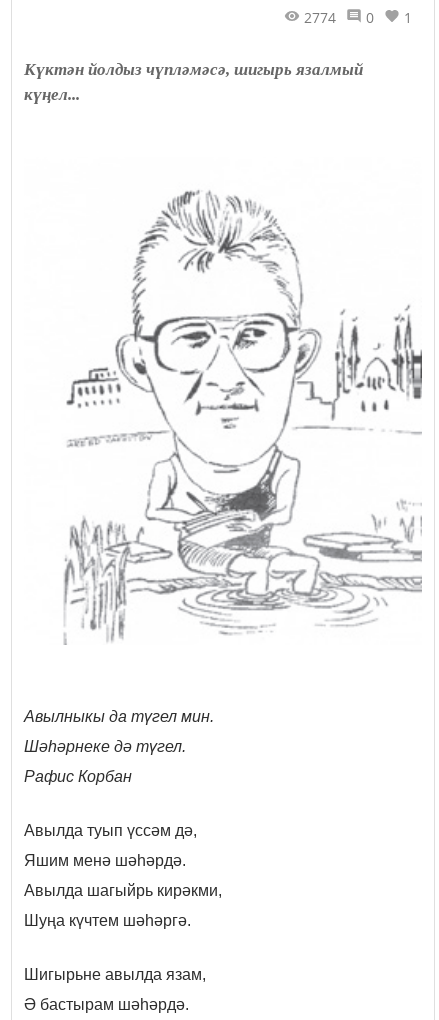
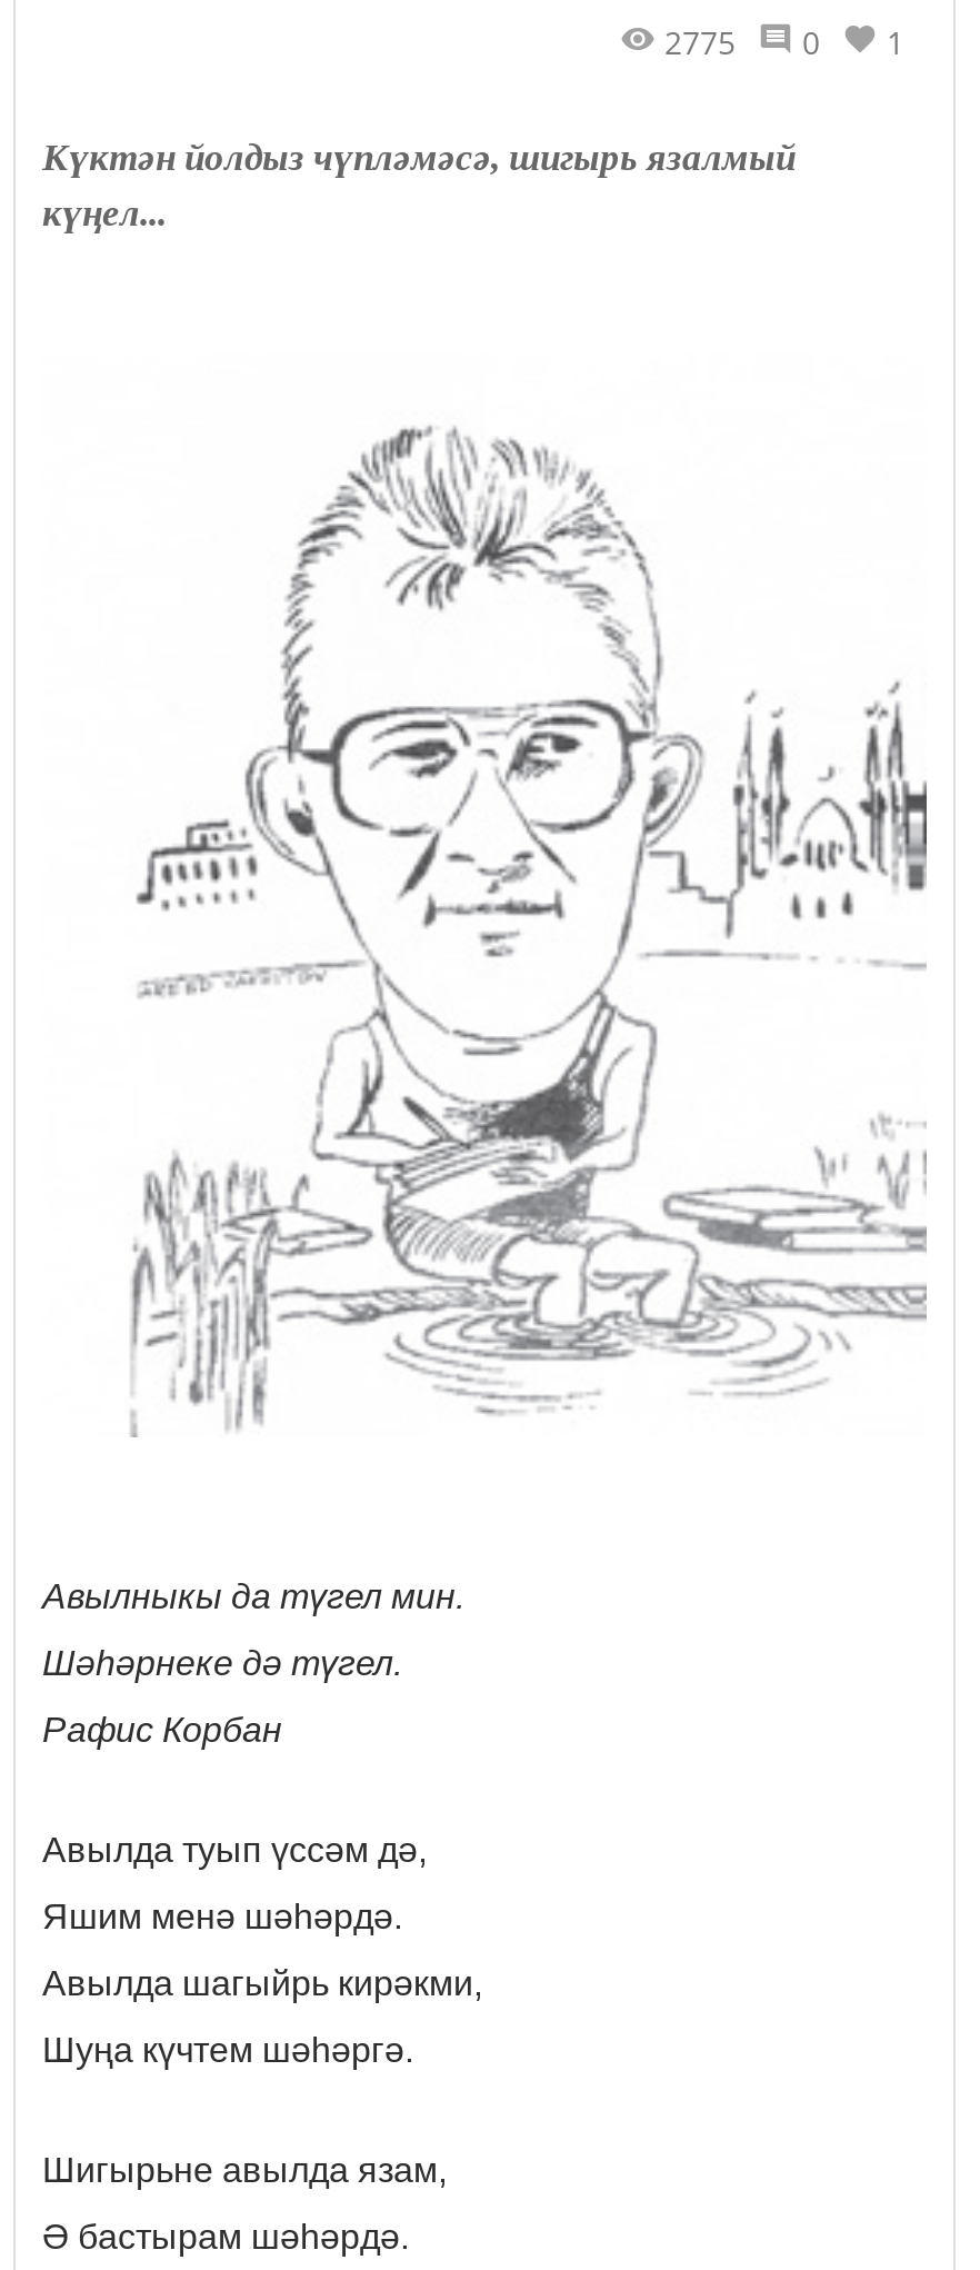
- 2774 0 1
+ 2775 0 1
